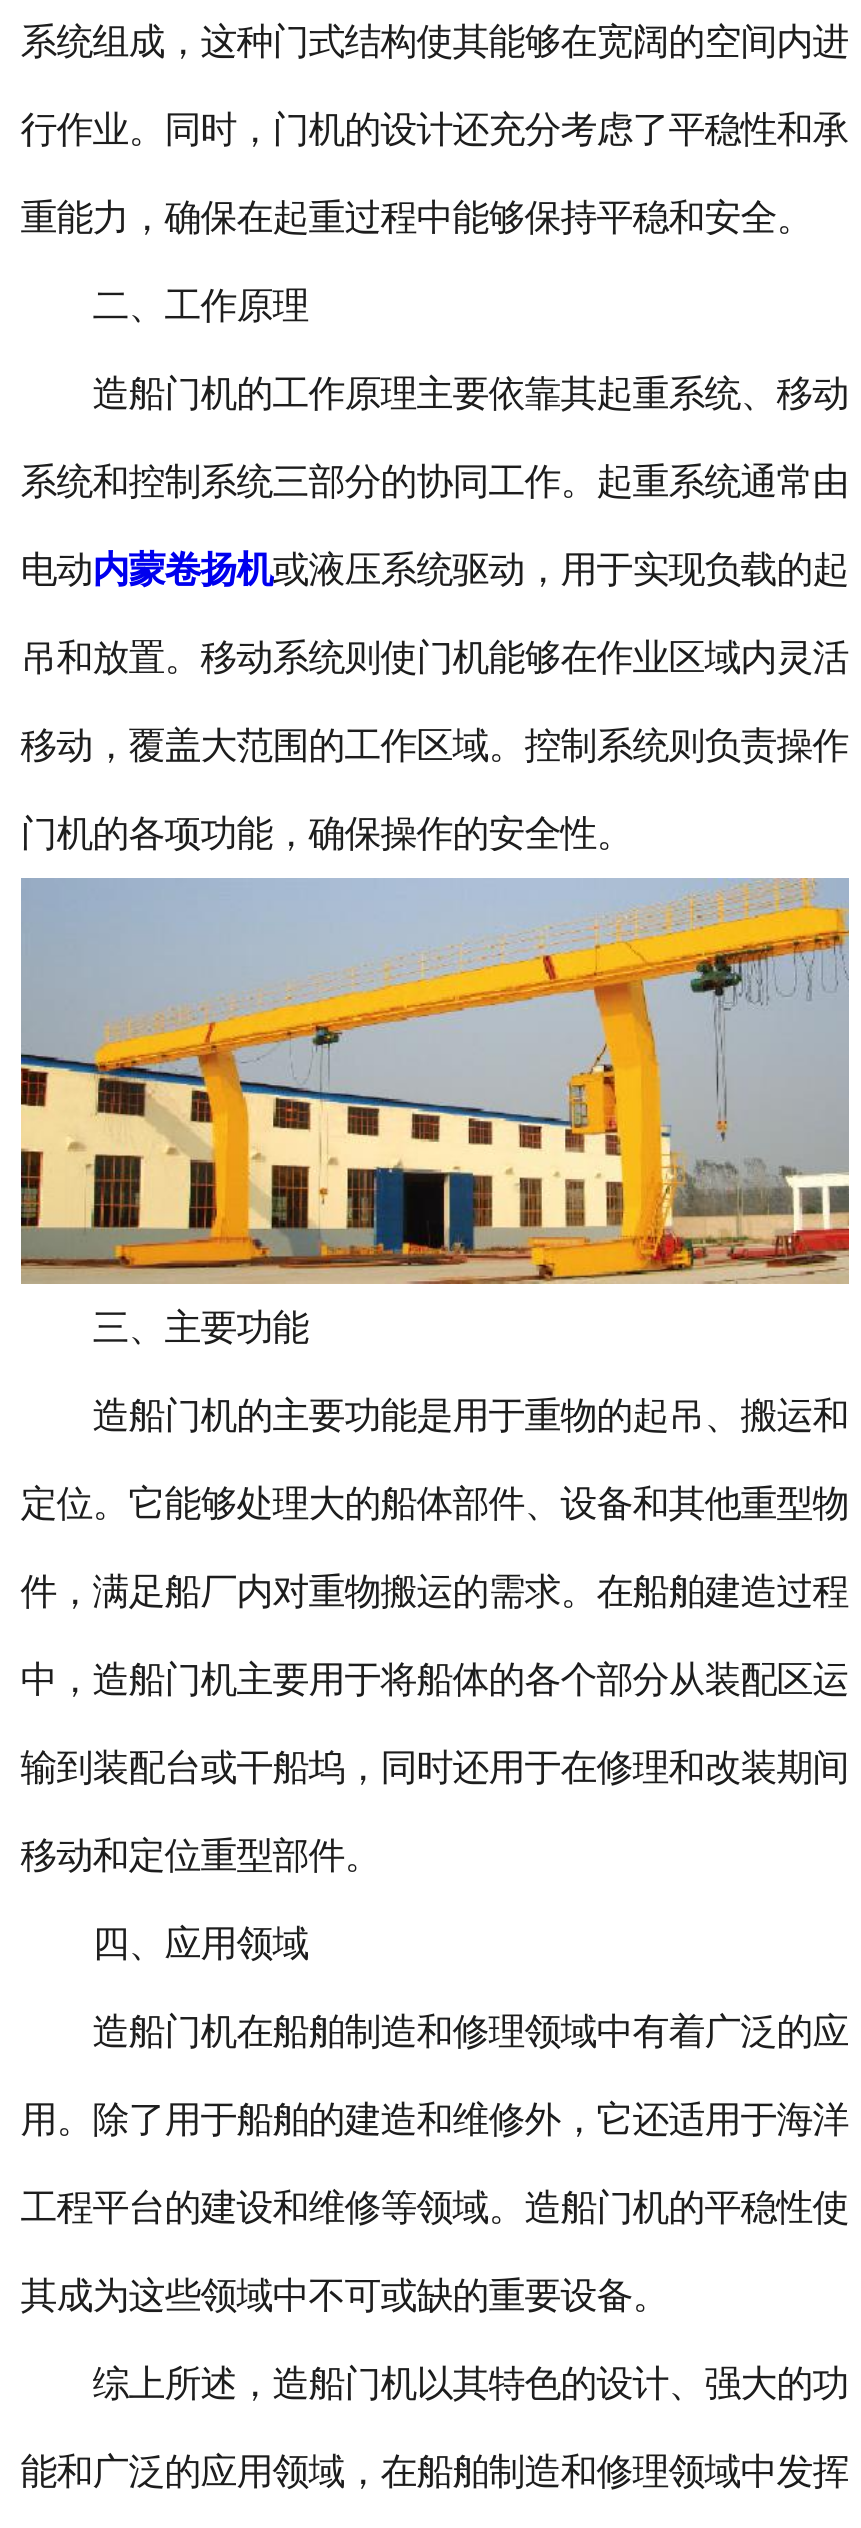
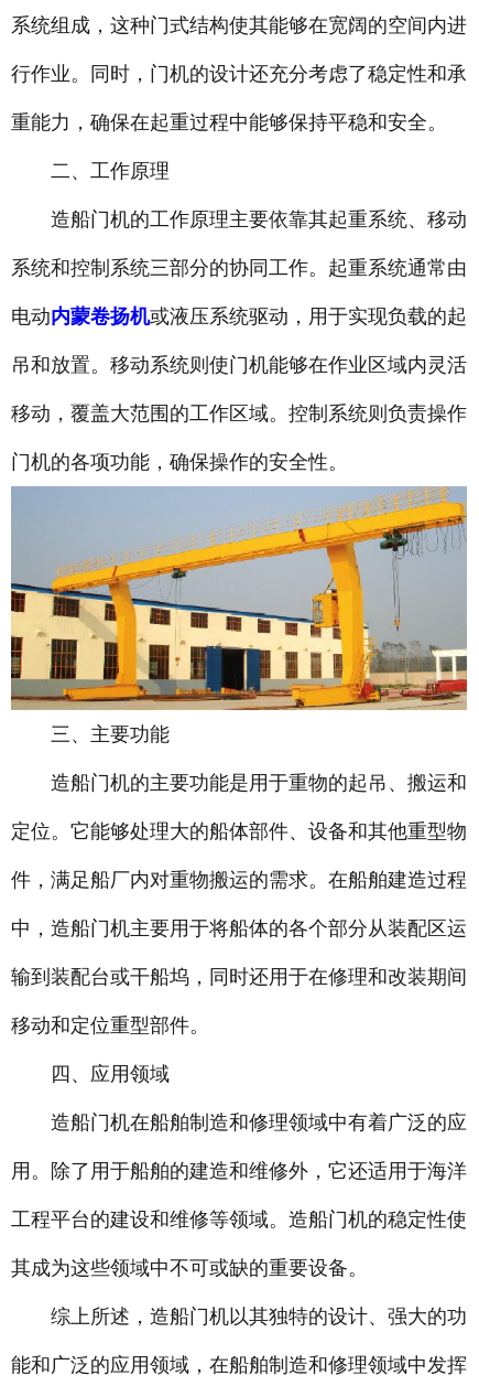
- 行作业。同时，门机的设计还充分考虑了平稳性和承
+ 行作业。同时，门机的设计还充分考虑了稳定性和承

- 工程平台的建设和维修等领域。造船门机的平稳性使
+ 工程平台的建设和维修等领域。造船门机的稳定性使

- 综上所述，造船门机以其特色的设计、强大的功
+ 综上所述，造船门机以其独特的设计、强大的功
